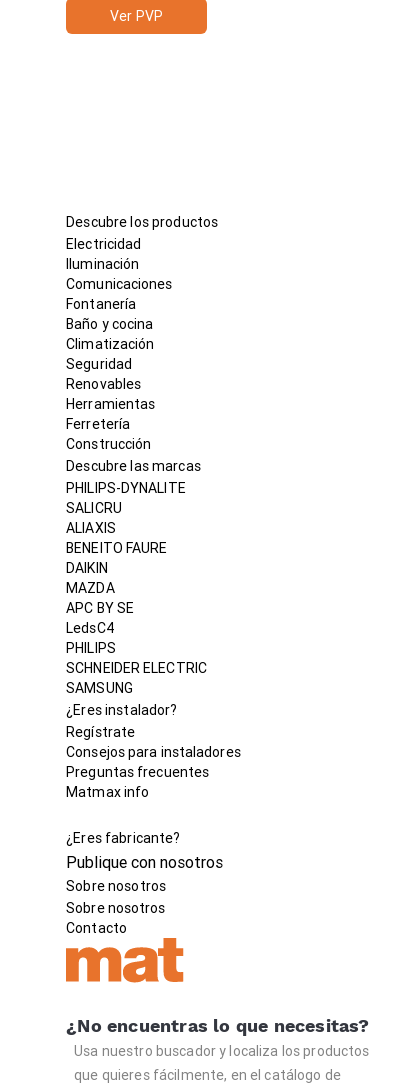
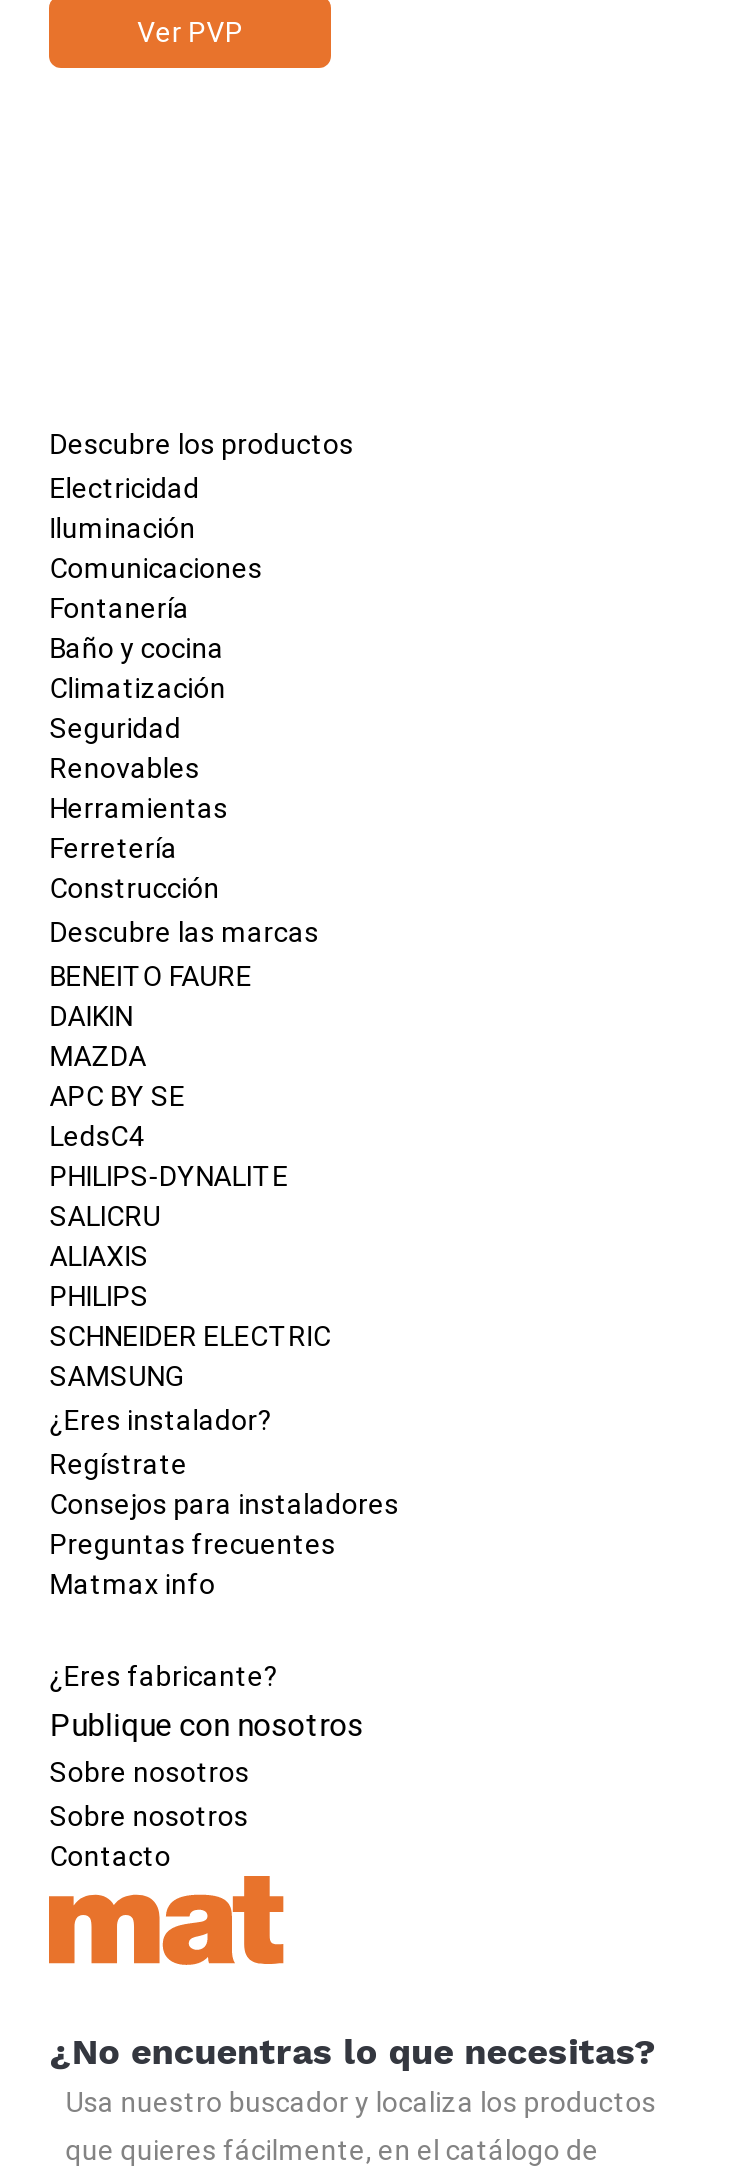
moved down: PHILIPS-DYNALITE | SALICRU | ALIAXIS

moved up: BENEITO FAURE | DAIKIN | MAZDA | APC BY SE | LedsC4
